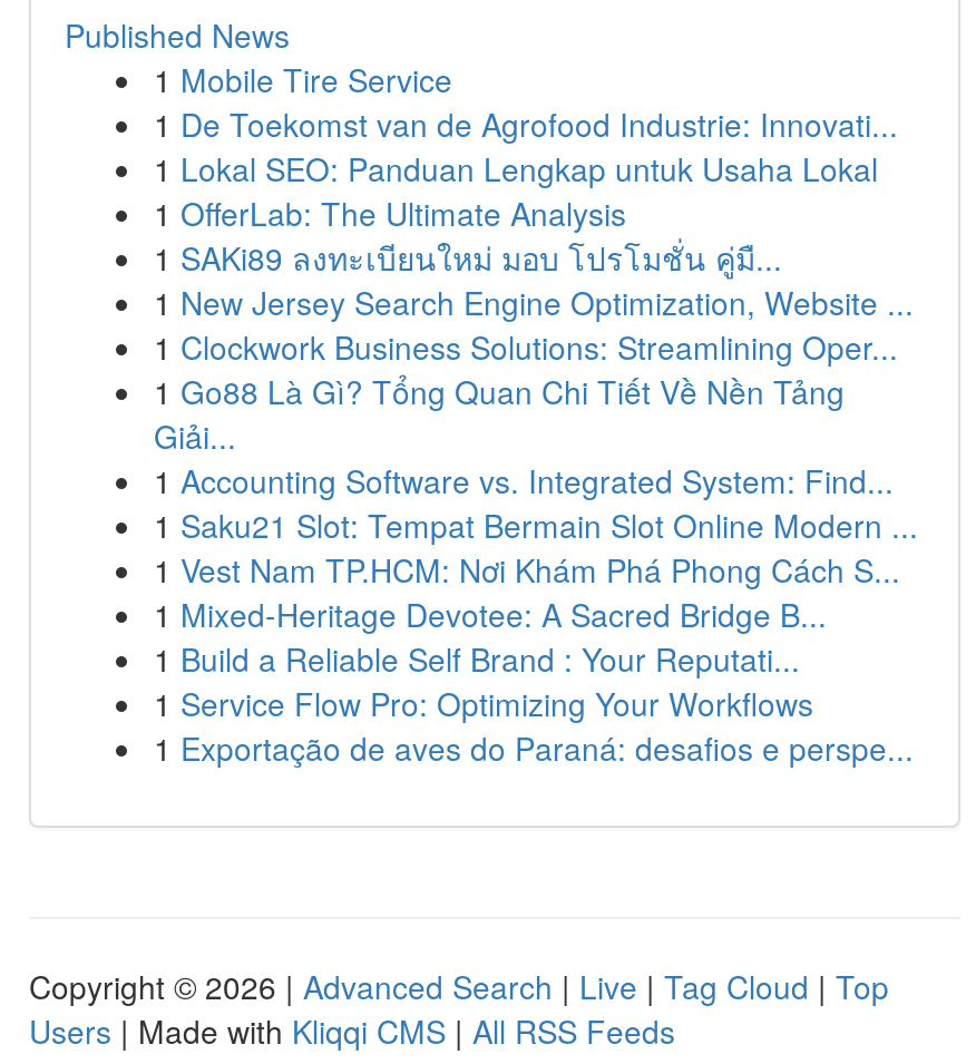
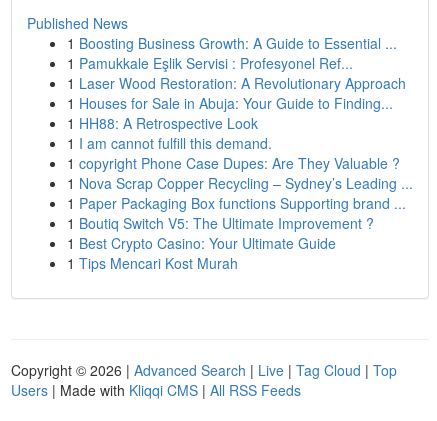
- 1 Mobile Tire Service
- 1 De Toekomst van de Agrofood Industrie: Innovati...
- 1 Lokal SEO: Panduan Lengkap untuk Usaha Lokal
- 1 OfferLab: The Ultimate Analysis
- 1 SAKi89 ลงทะเบียนใหม่ มอบ โปรโมชั่น คู่มื...
- 1 New Jersey Search Engine Optimization, Website ...
- 1 Clockwork Business Solutions: Streamlining Oper...
- 1 Go88 Là Gì? Tổng Quan Chi Tiết Về Nền Tảng
- Giải...
- 1 Accounting Software vs. Integrated System: Find...
- 1 Saku21 Slot: Tempat Bermain Slot Online Modern ...
- 1 Vest Nam TP.HCM: Nơi Khám Phá Phong Cách S...
- 1 Mixed-Heritage Devotee: A Sacred Bridge B...
- 1 Build a Reliable Self Brand : Your Reputati...
- 1 Service Flow Pro: Optimizing Your Workflows
- 1 Exportação de aves do Paraná: desafios e perspe...
+ 1 Boosting Business Growth: A Guide to Essential ...
+ 1 Pamukkale Eşlik Servisi : Profesyonel Ref...
+ 1 Laser Wood Restoration: A Revolutionary Approach
+ 1 Houses for Sale in Abuja: Your Guide to Finding...
+ 1 HH88: A Retrospective Look
+ 1 I am cannot fulfill this demand.
+ 1 copyright Phone Case Dupes: Are They Valuable ?
+ 1 Nova Scrap Copper Recycling – Sydney’s Leading ...
+ 1 Paper Packaging Box functions Supporting brand ...
+ 1 Boutiq Switch V5: The Ultimate Improvement ?
+ 1 Best Crypto Casino: Your Ultimate Guide
+ 1 Tips Mencari Kost Murah
